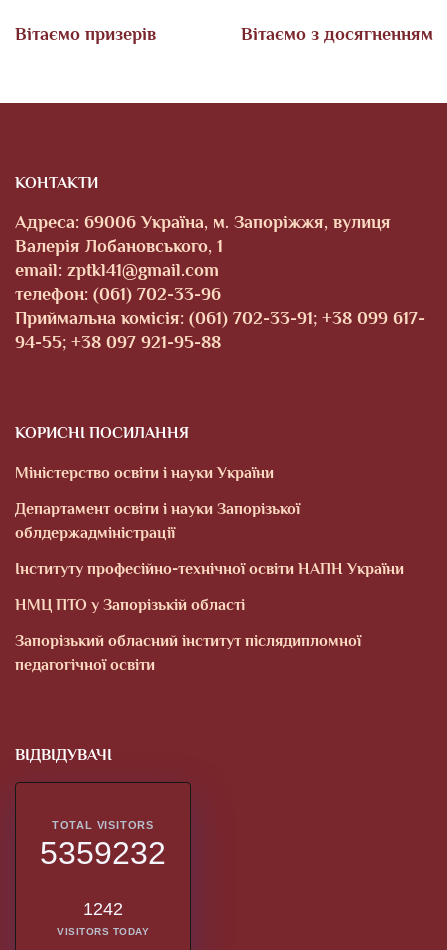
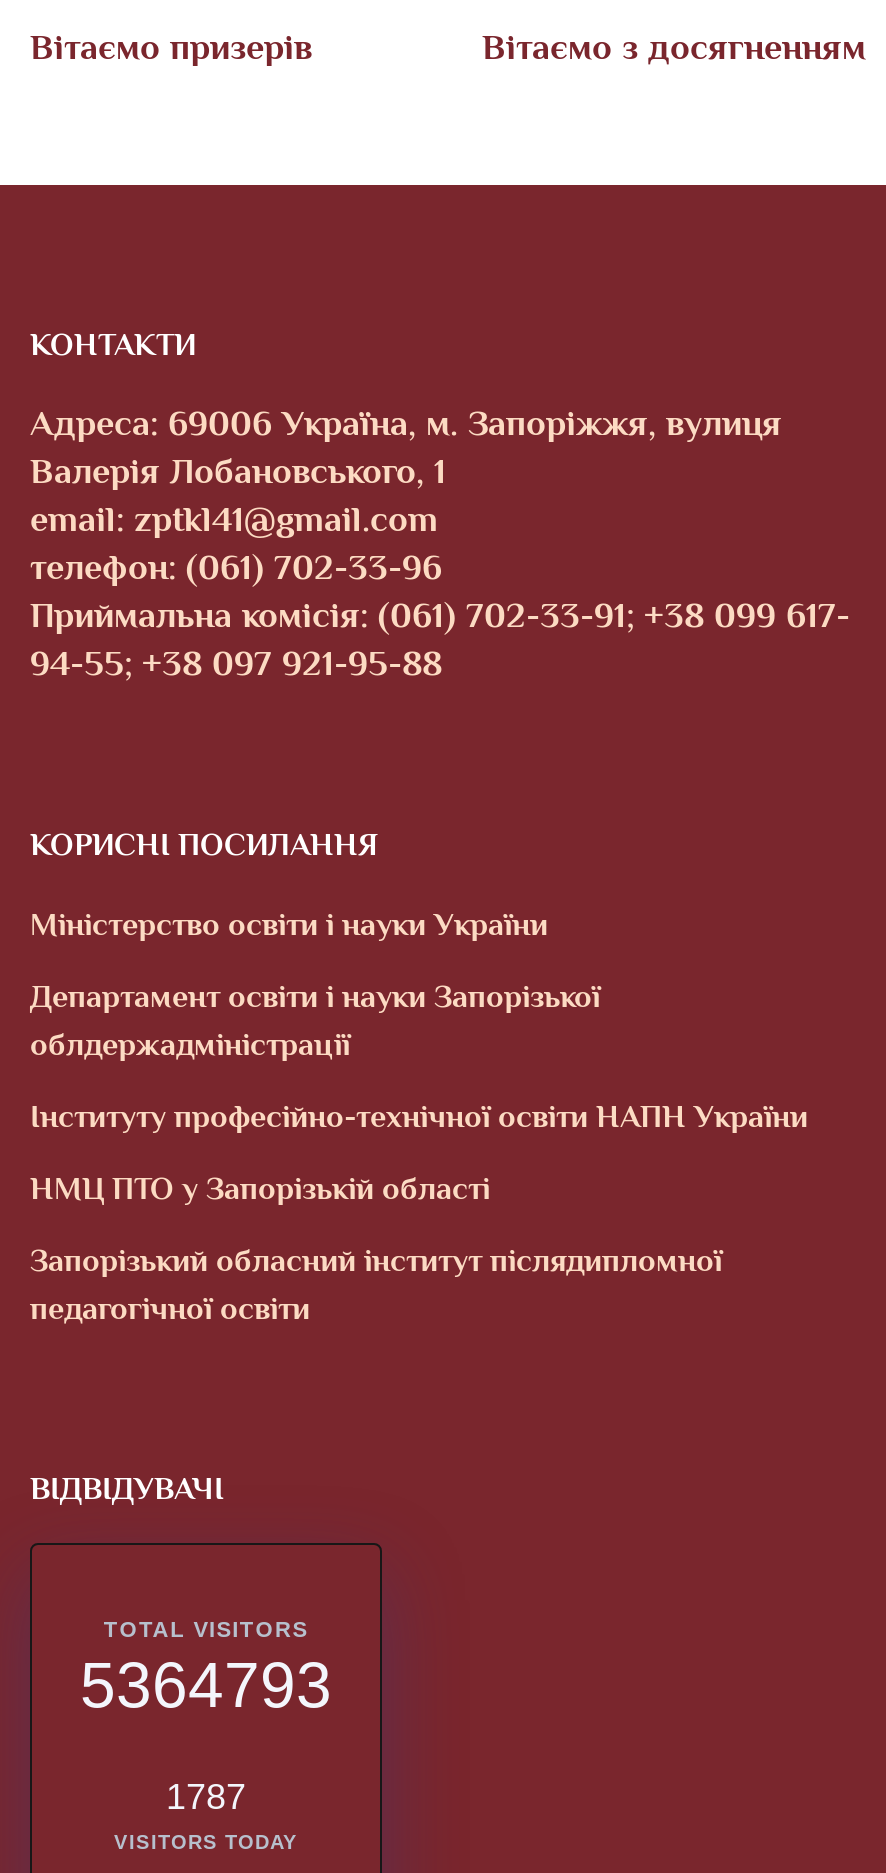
- 5359232
+ 5364793

- 1242
+ 1787
